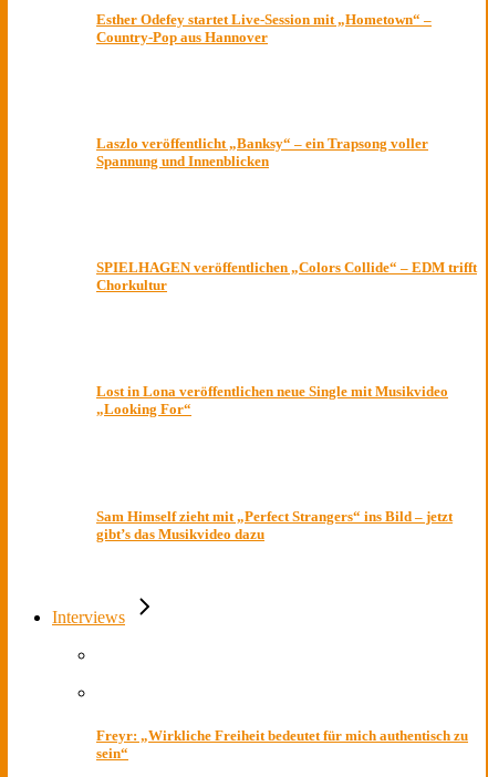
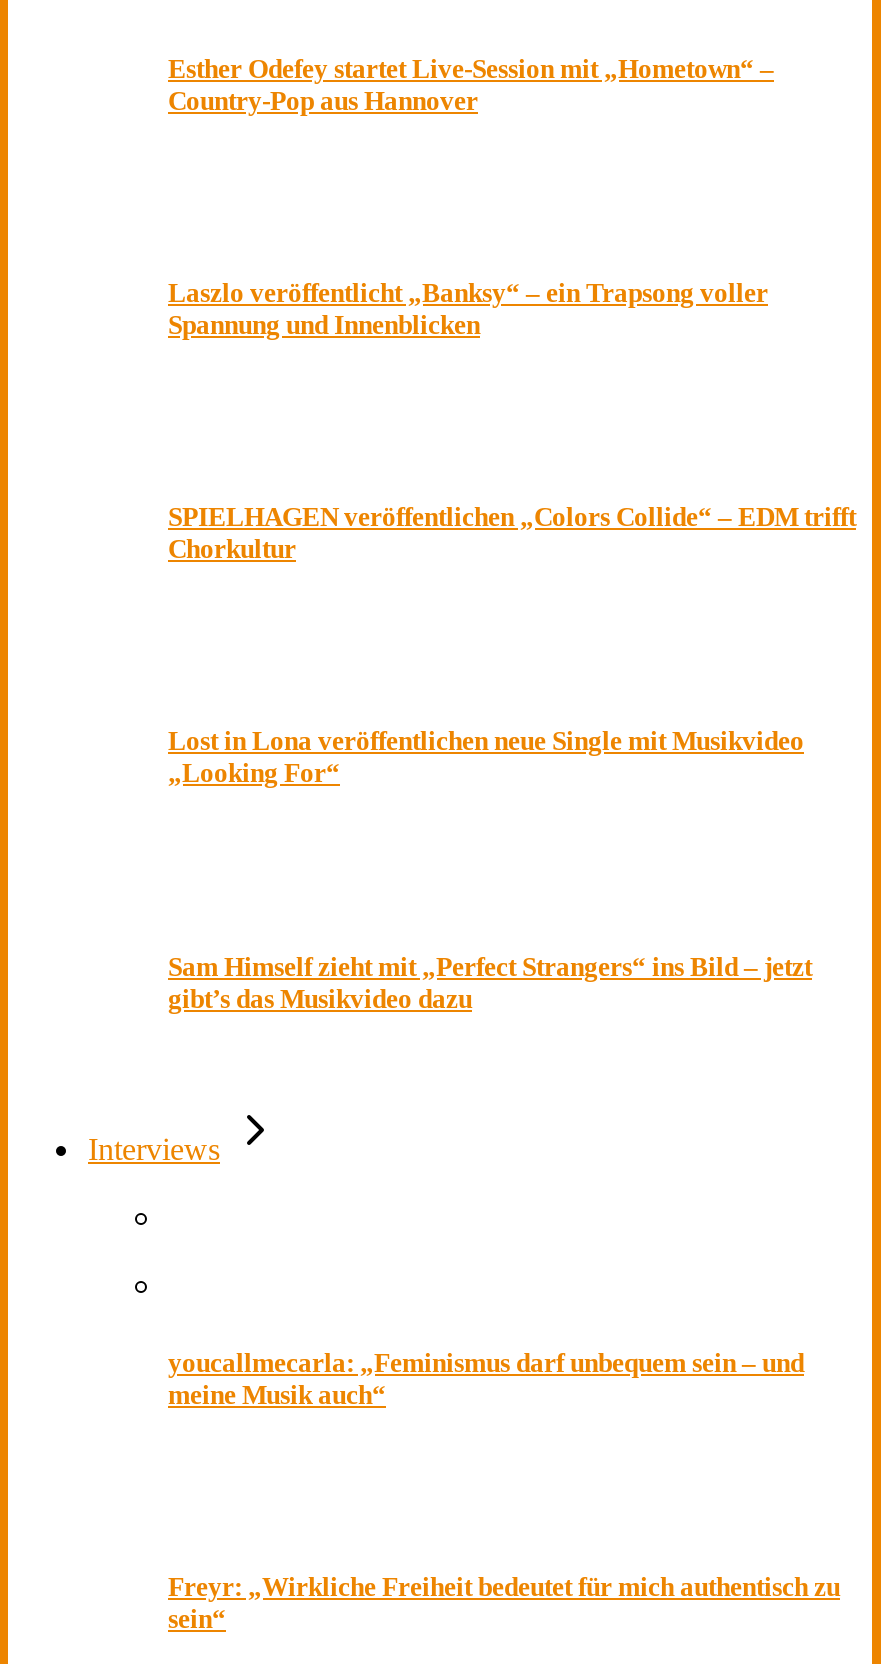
+ youcallmecarla: „Feminismus darf unbequem sein – und
+ meine Musik auch“
